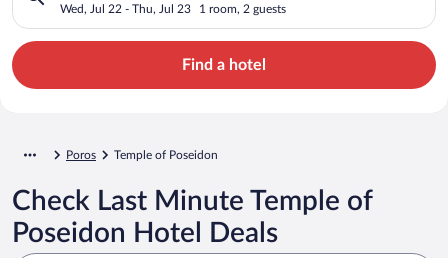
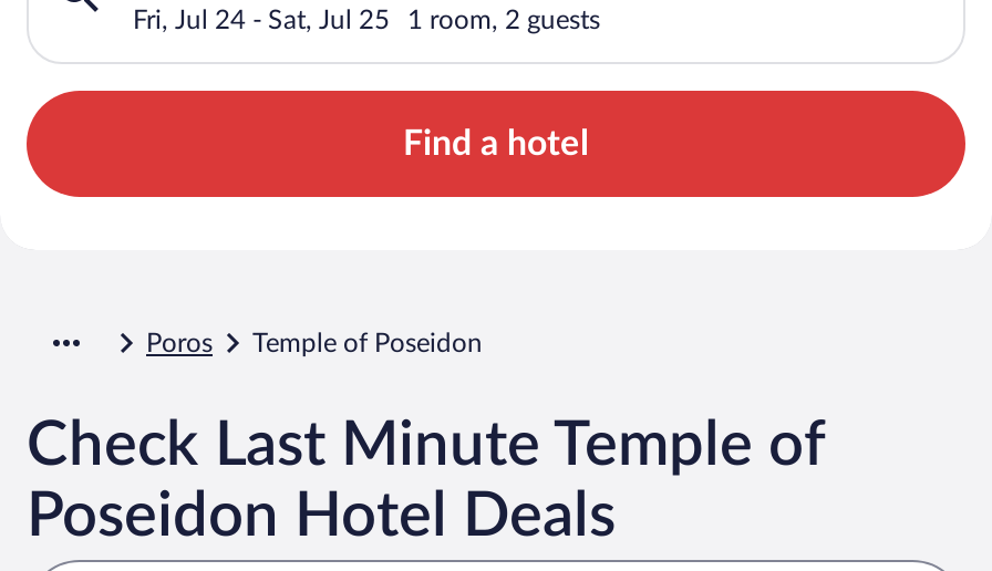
- Wed, Jul 22 - Thu, Jul 23
+ Fri, Jul 24 - Sat, Jul 25
